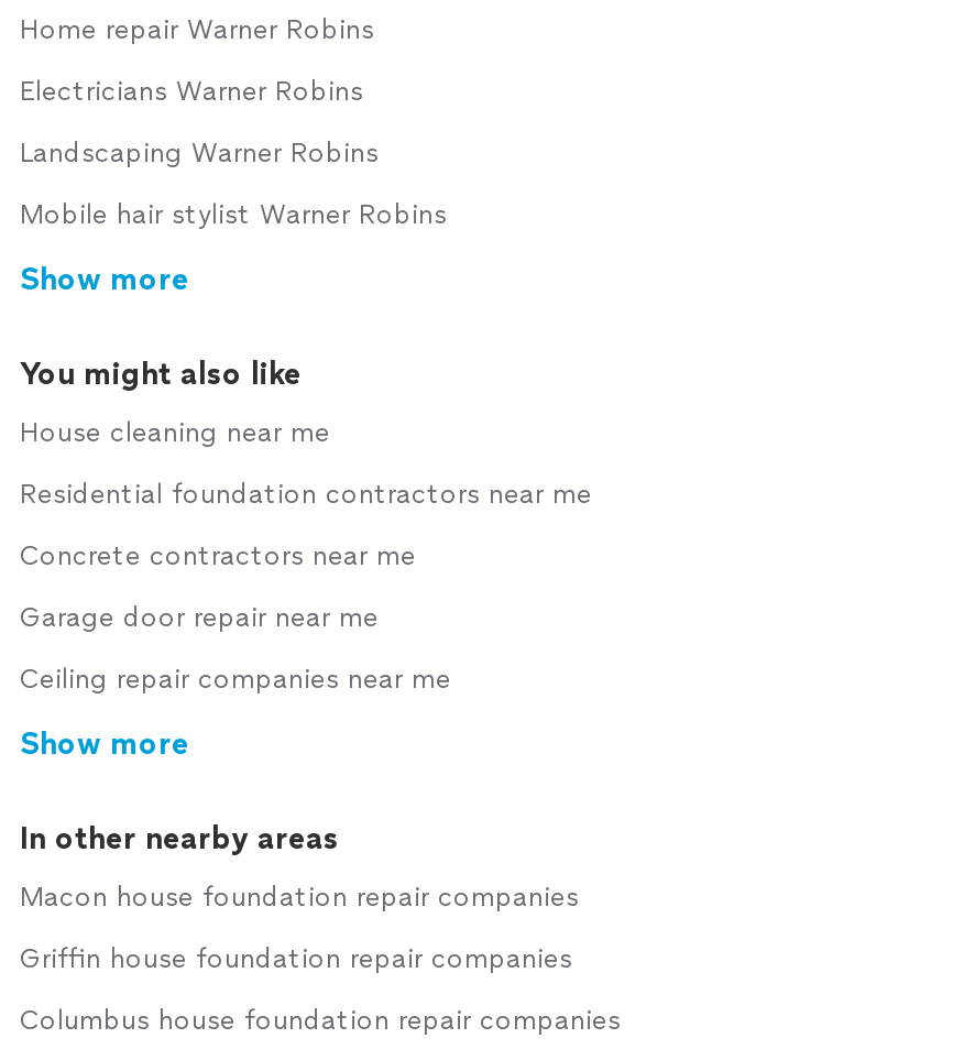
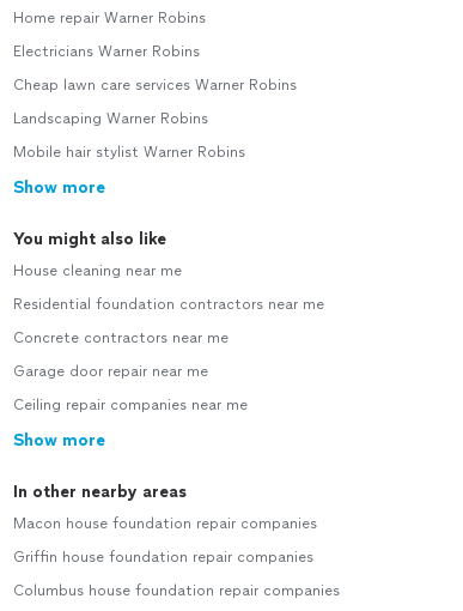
+ Cheap lawn care services Warner Robins
